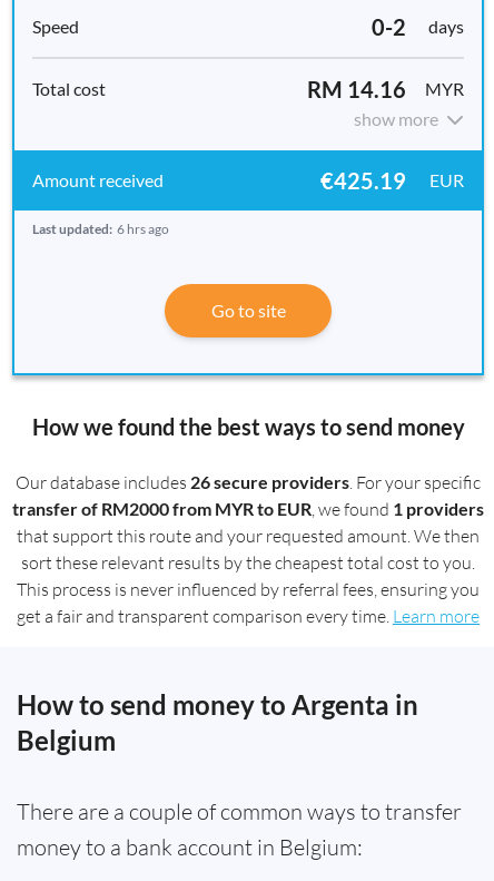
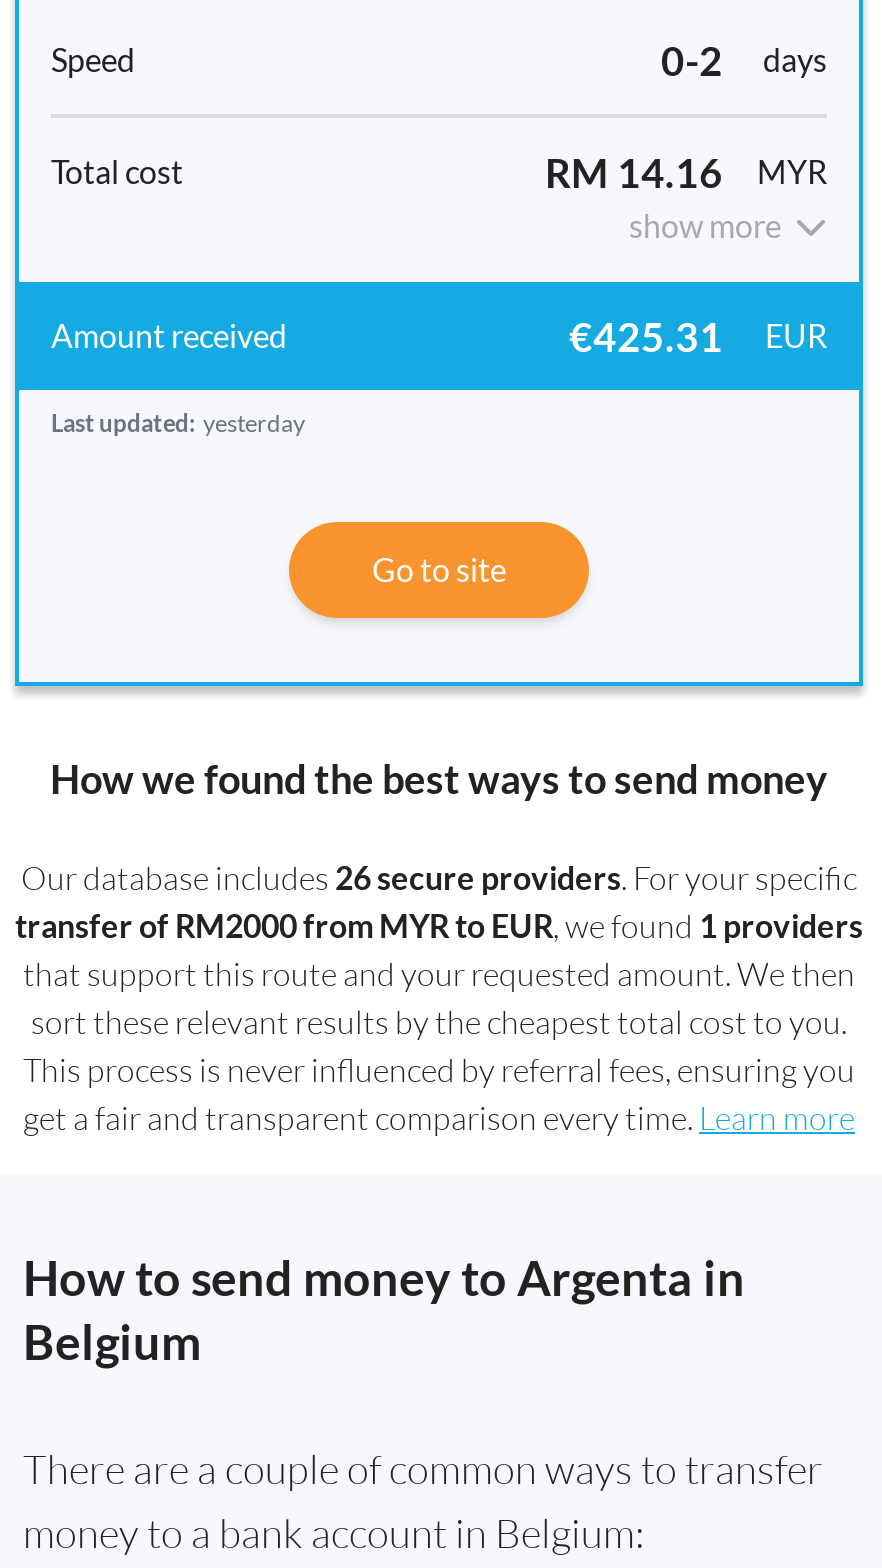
- €425.19 EUR
+ €425.31 EUR

- Last updated: 6 hrs ago
+ Last updated: yesterday
